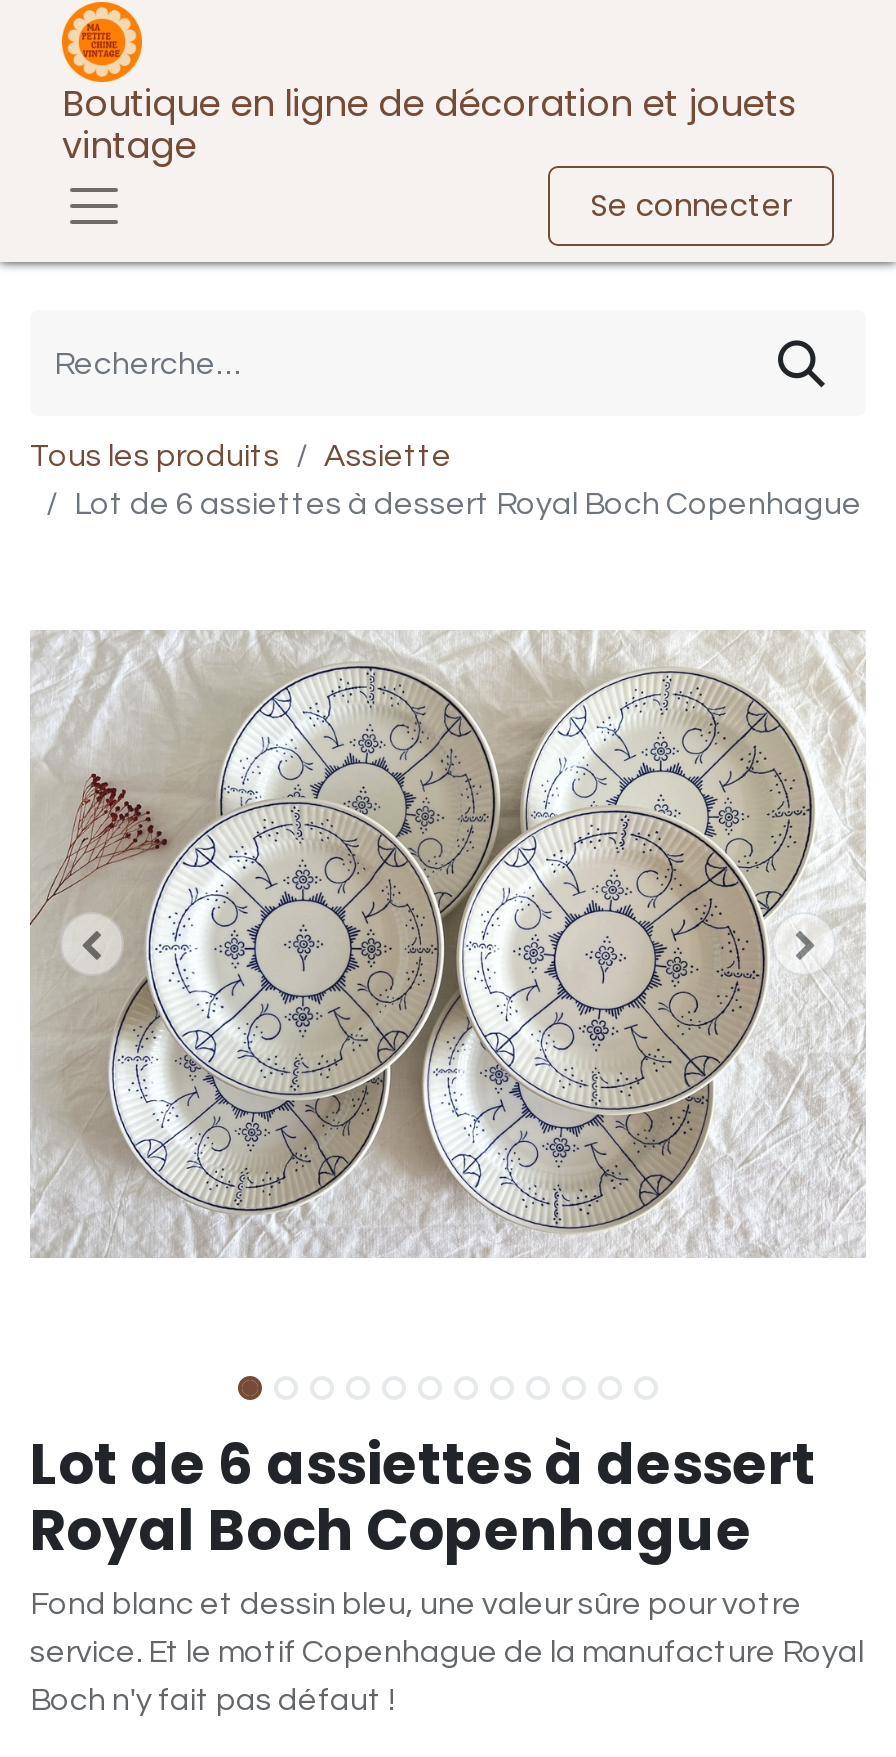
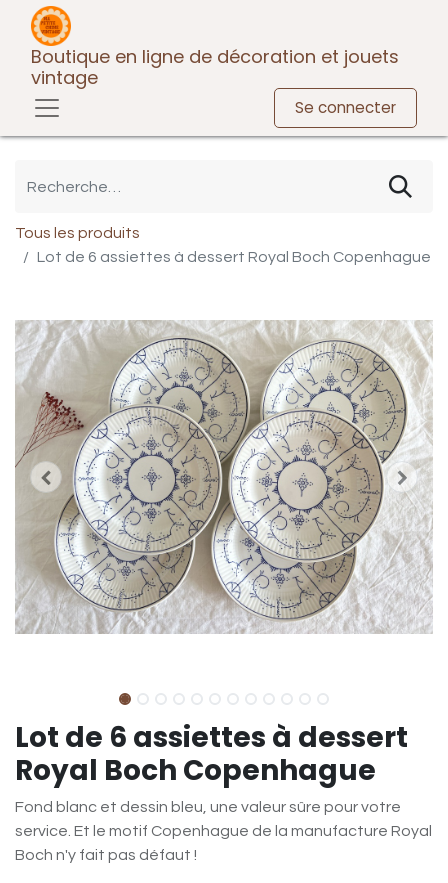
- Assiette
